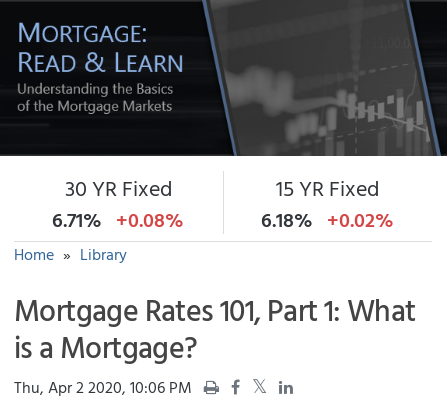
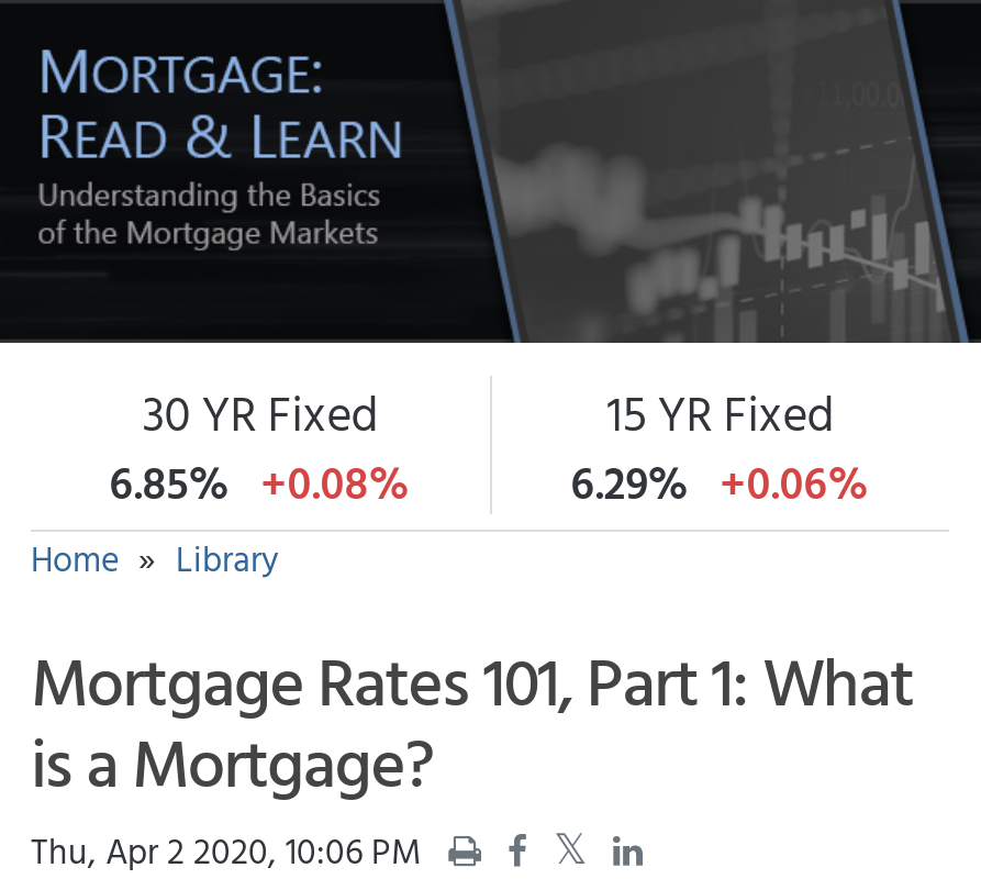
- 6.71% +0.08%
+ 6.85% +0.08%

- 6.18% +0.02%
+ 6.29% +0.06%
